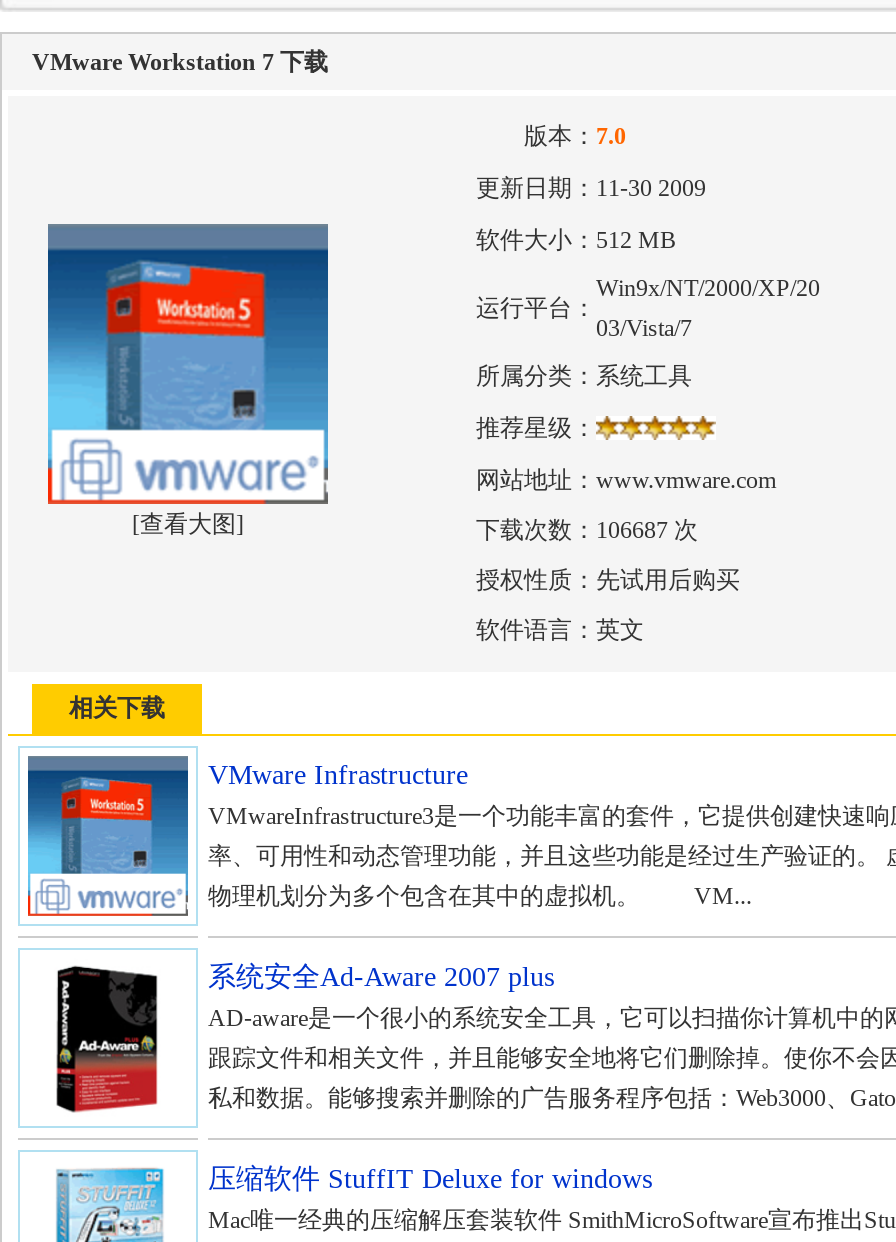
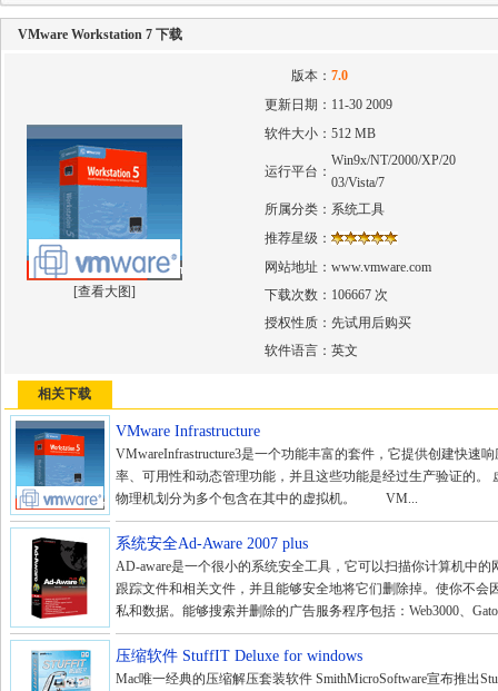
- 下载次数：106687 次
+ 下载次数：106667 次
